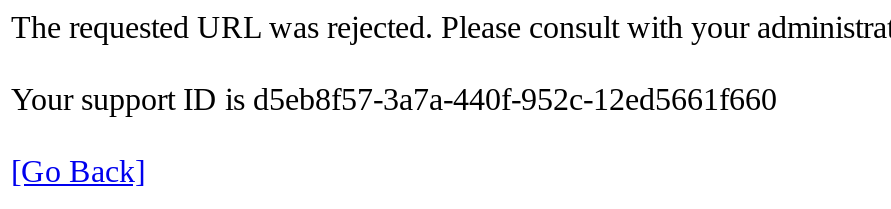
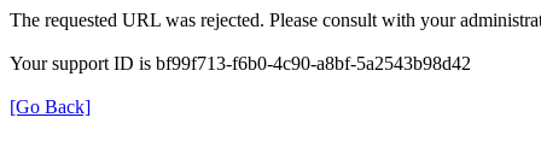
- Your support ID is d5eb8f57-3a7a-440f-952c-12ed5661f660
+ Your support ID is bf99f713-f6b0-4c90-a8bf-5a2543b98d42
